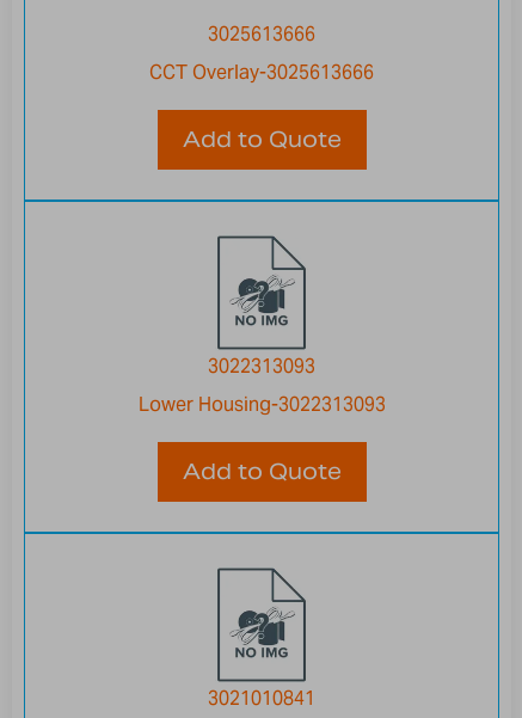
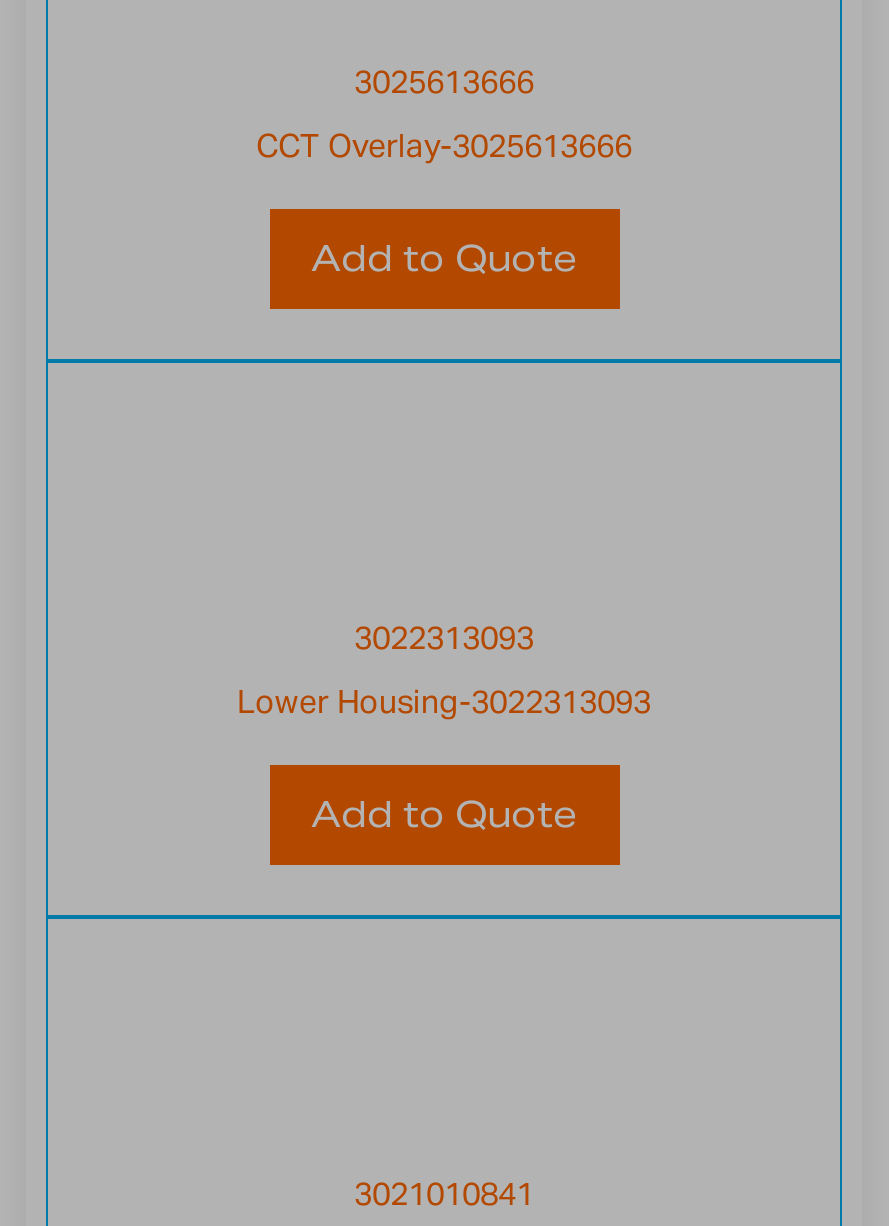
- [image]

- [image]
